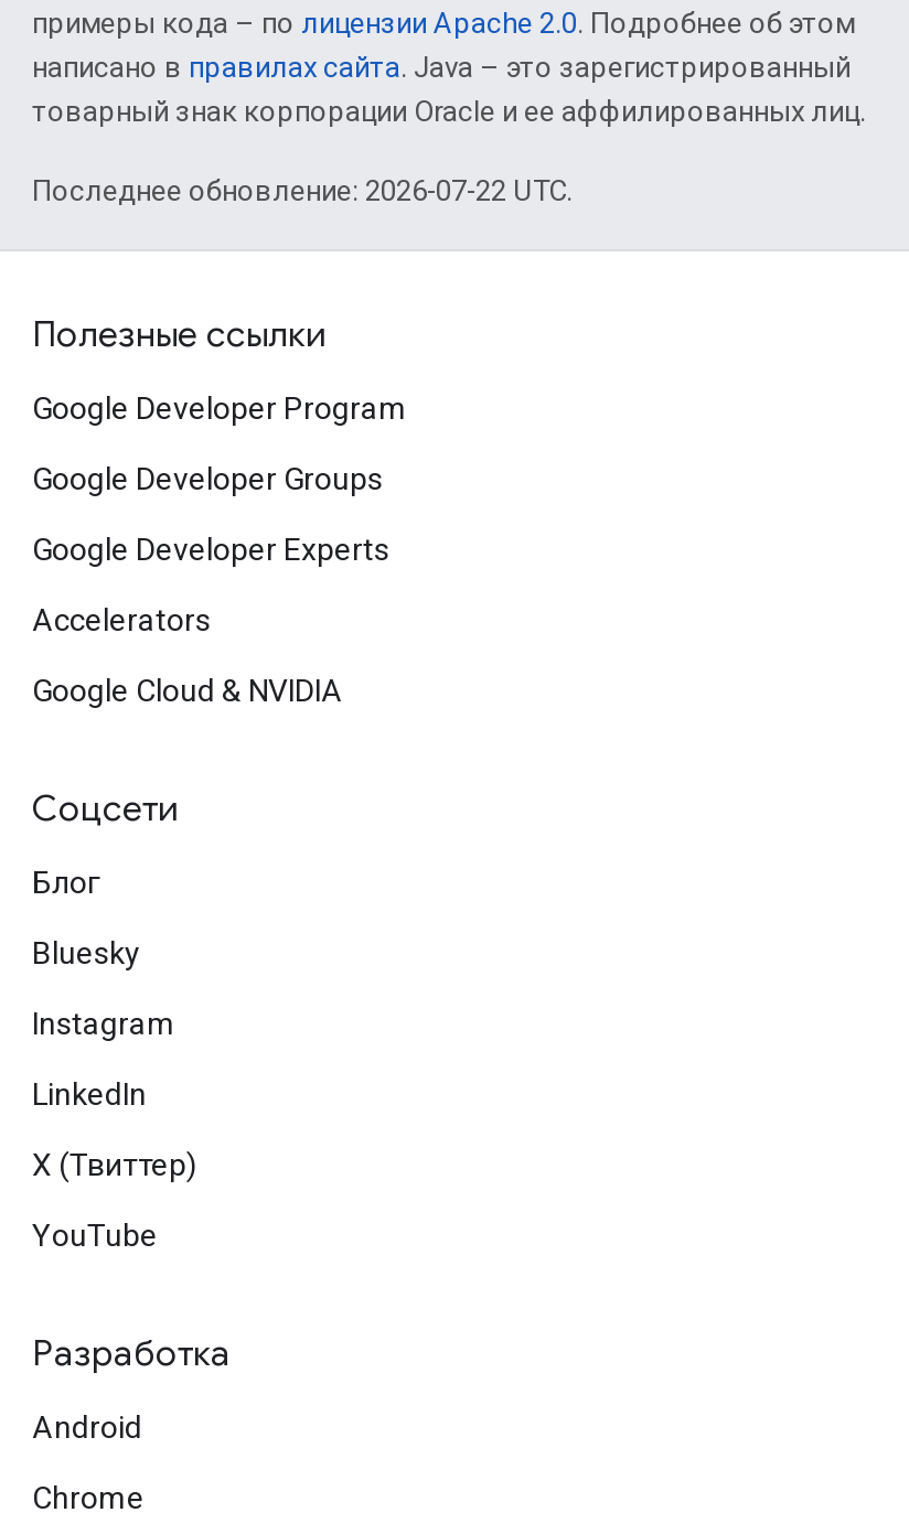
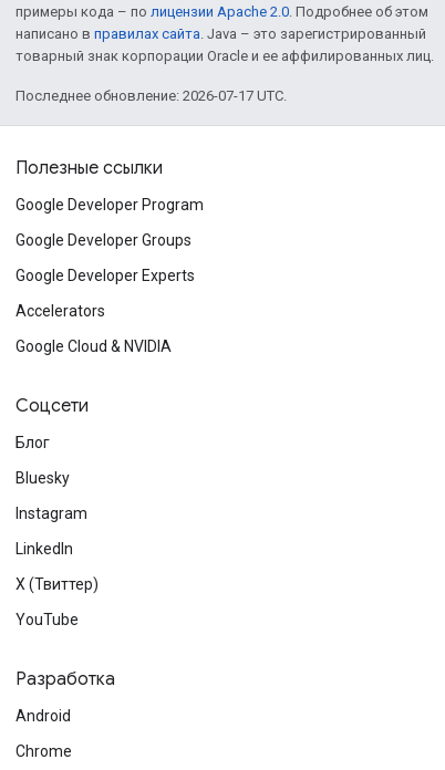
- Последнее обновление: 2026-07-22 UTC.
+ Последнее обновление: 2026-07-17 UTC.
